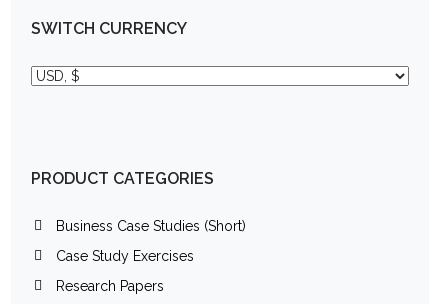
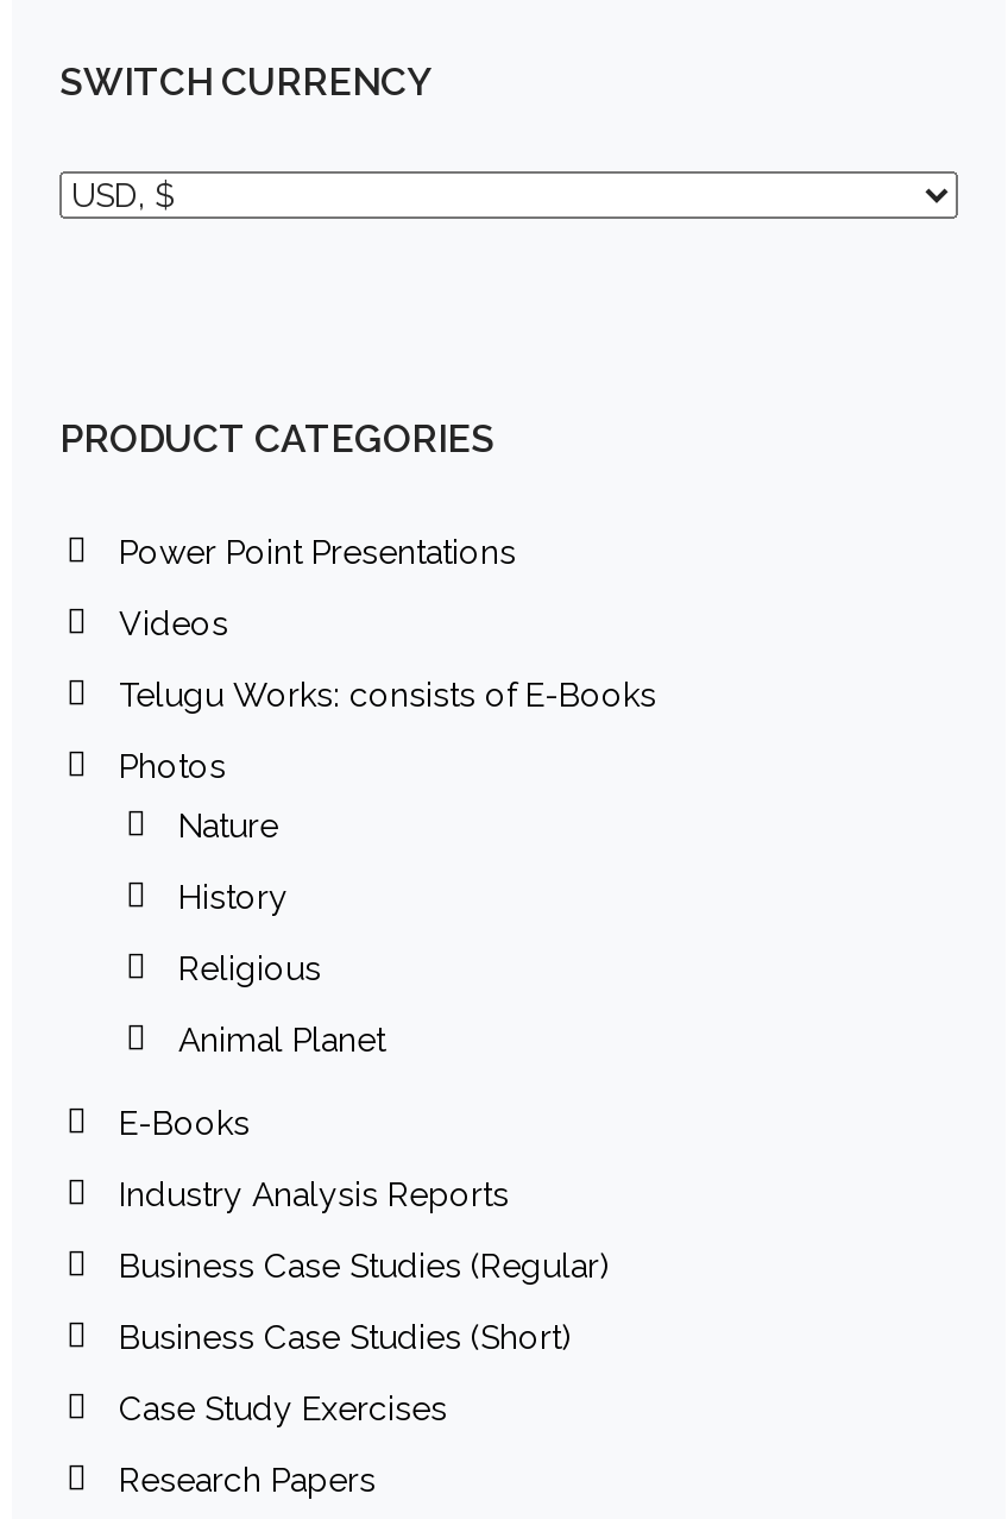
+ Power Point Presentations
+ Videos
+ Telugu Works: consists of E-Books
+ Photos
+ Nature
+ History
+ Religious
+ Animal Planet
+ E-Books
+ Industry Analysis Reports
+ Business Case Studies (Regular)
